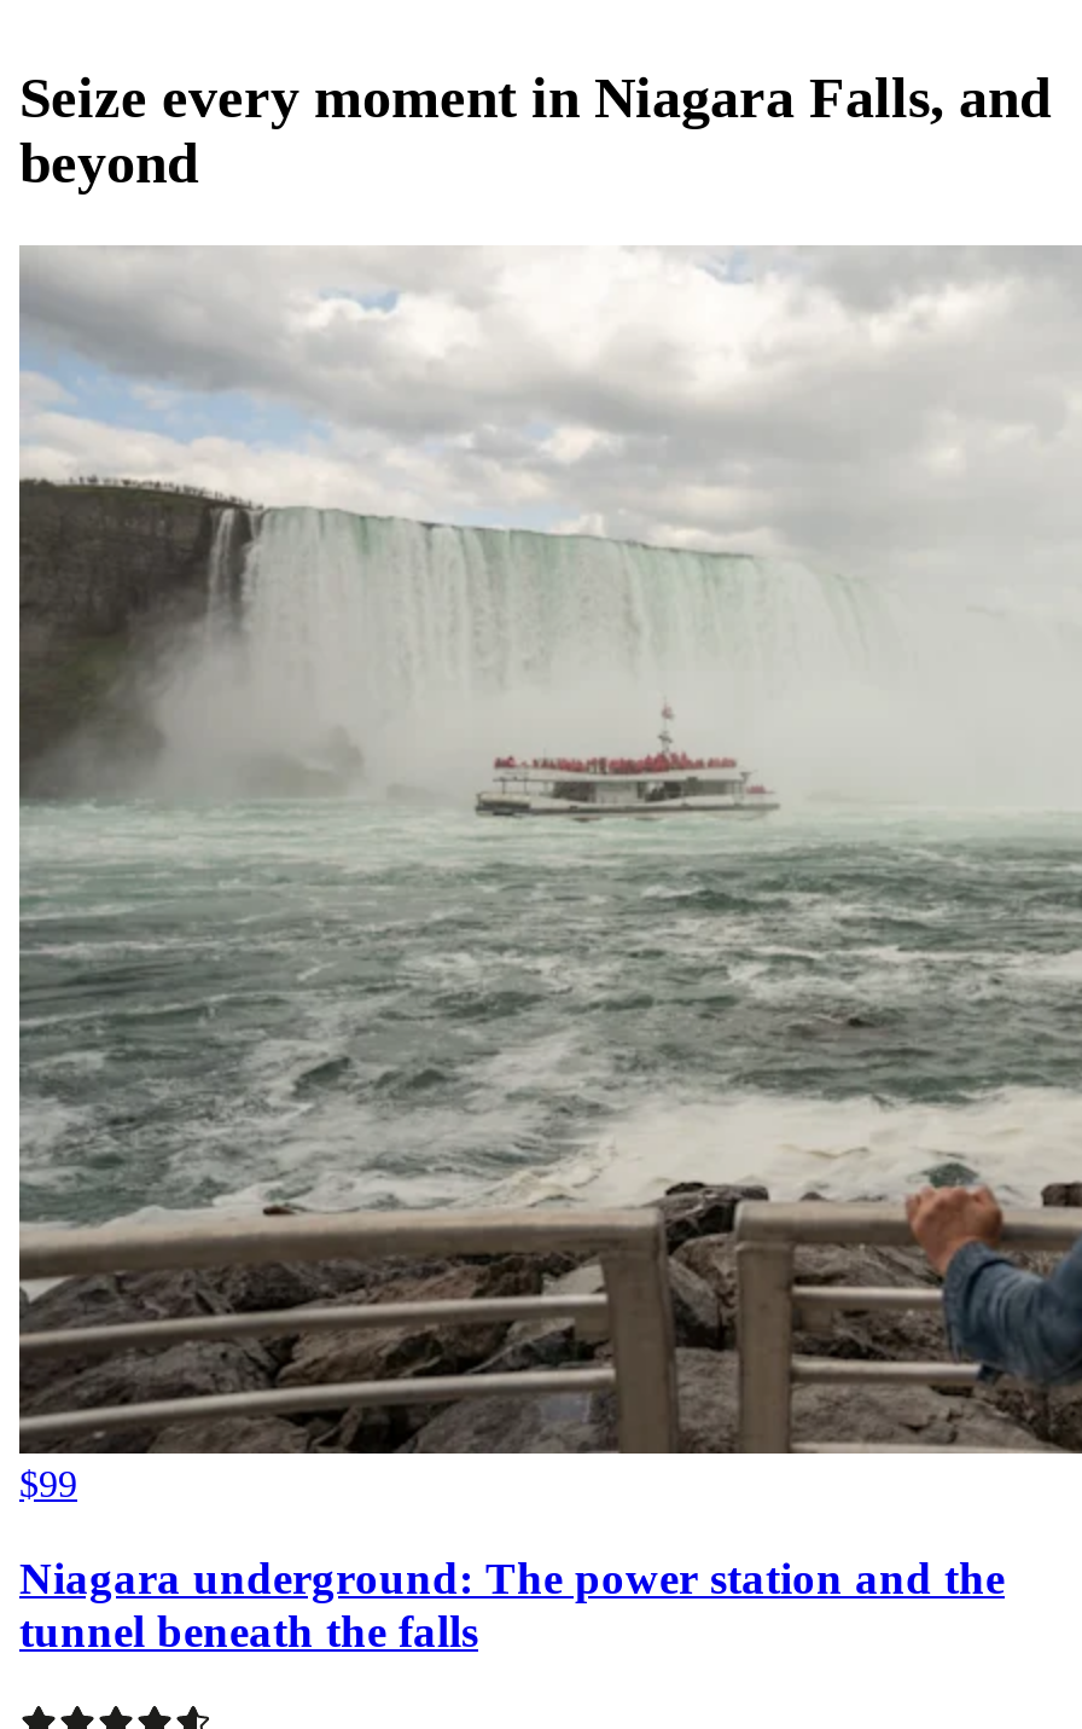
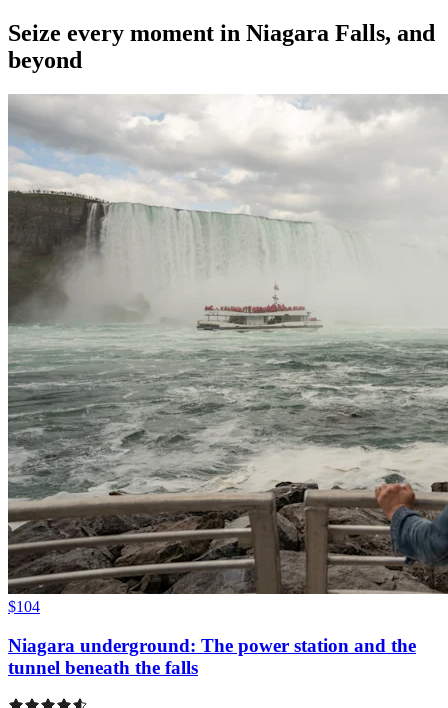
- $99
+ $104
